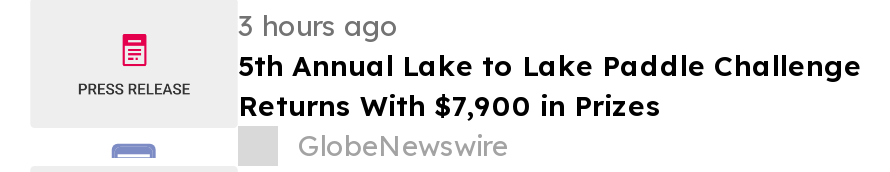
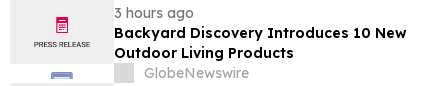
- 5th Annual Lake to Lake Paddle Challenge
- Returns With $7,900 in Prizes
+ Backyard Discovery Introduces 10 New
+ Outdoor Living Products
